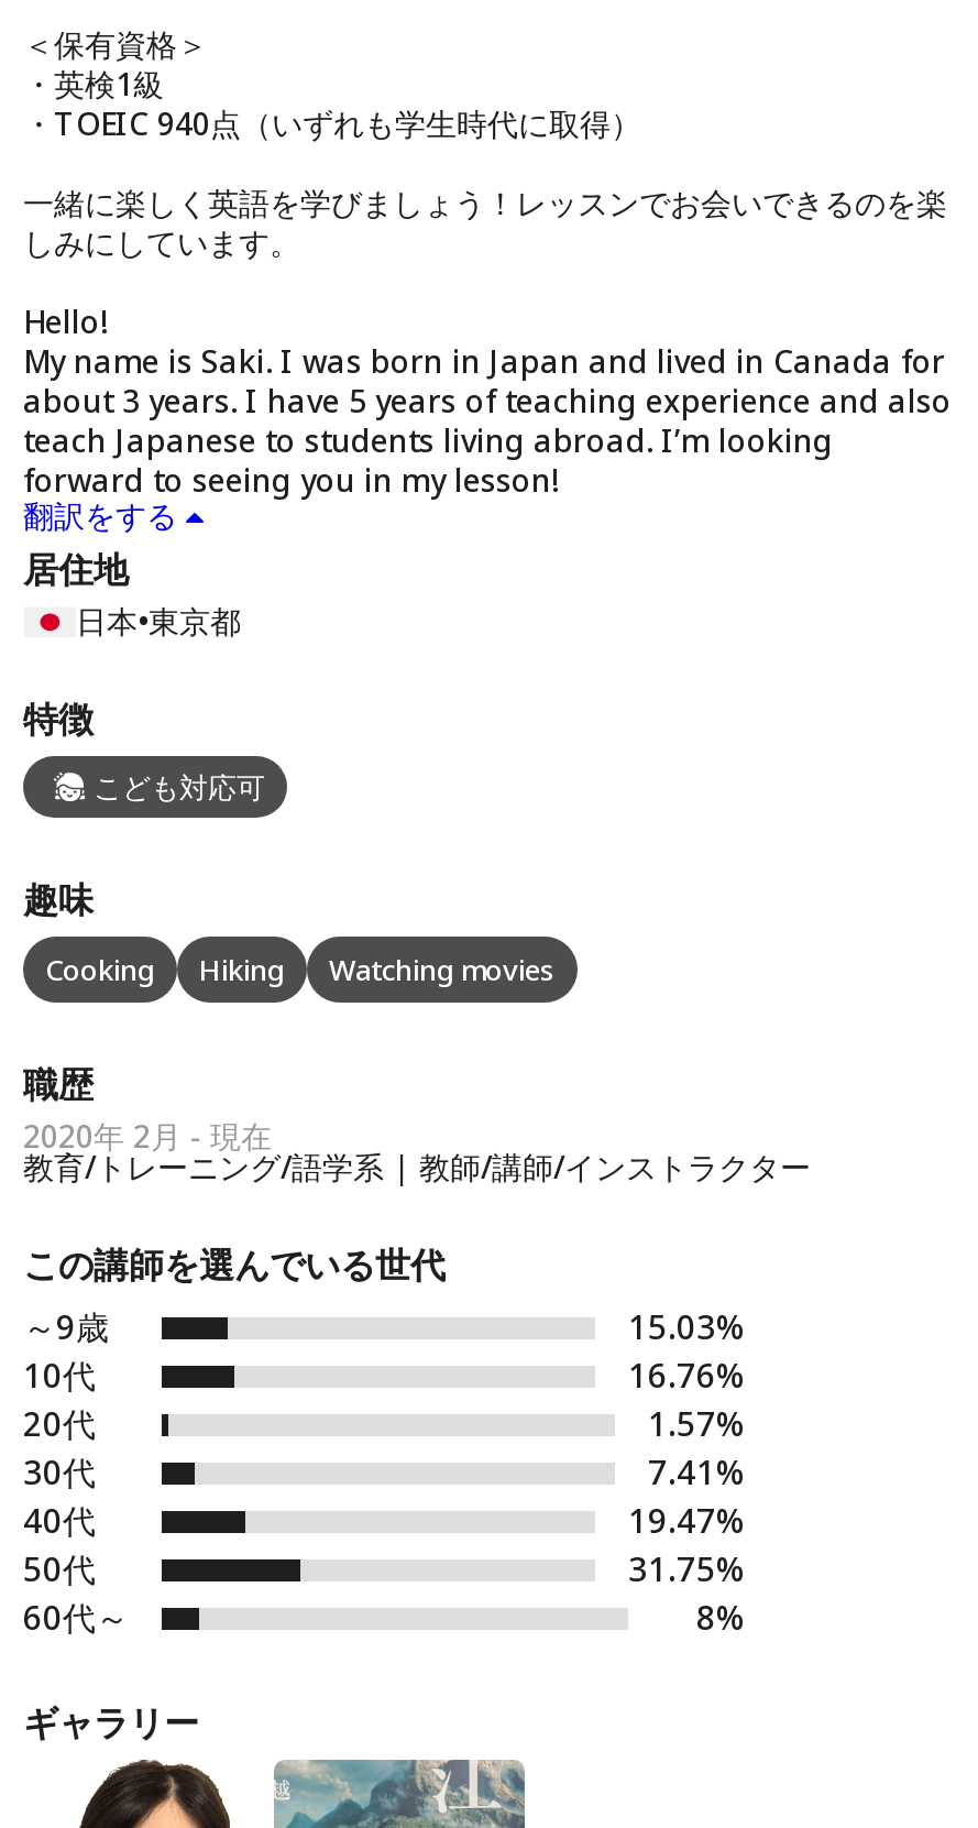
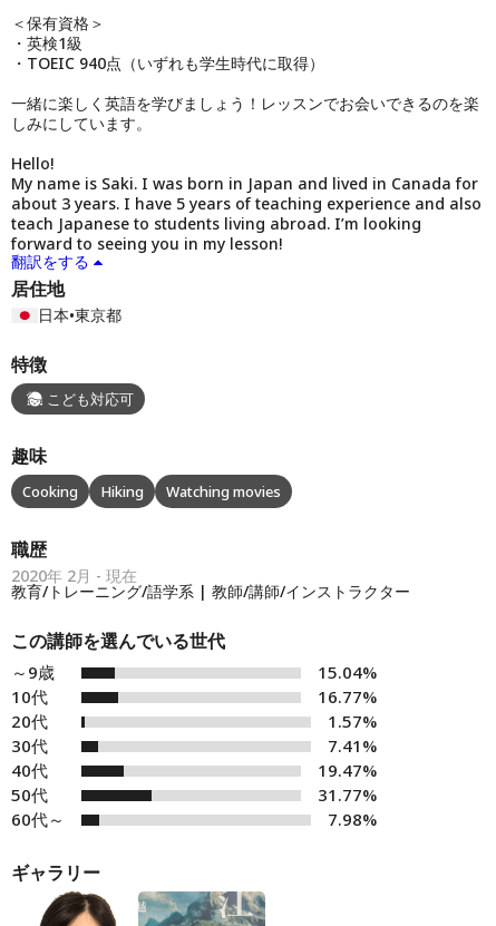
- 15.03%
+ 15.04%

- 16.76%
+ 16.77%

- 31.75%
+ 31.77%

- 8%
+ 7.98%
